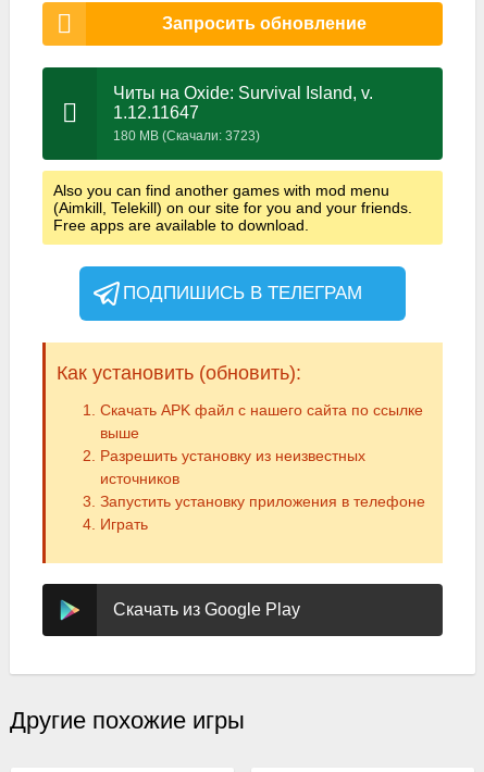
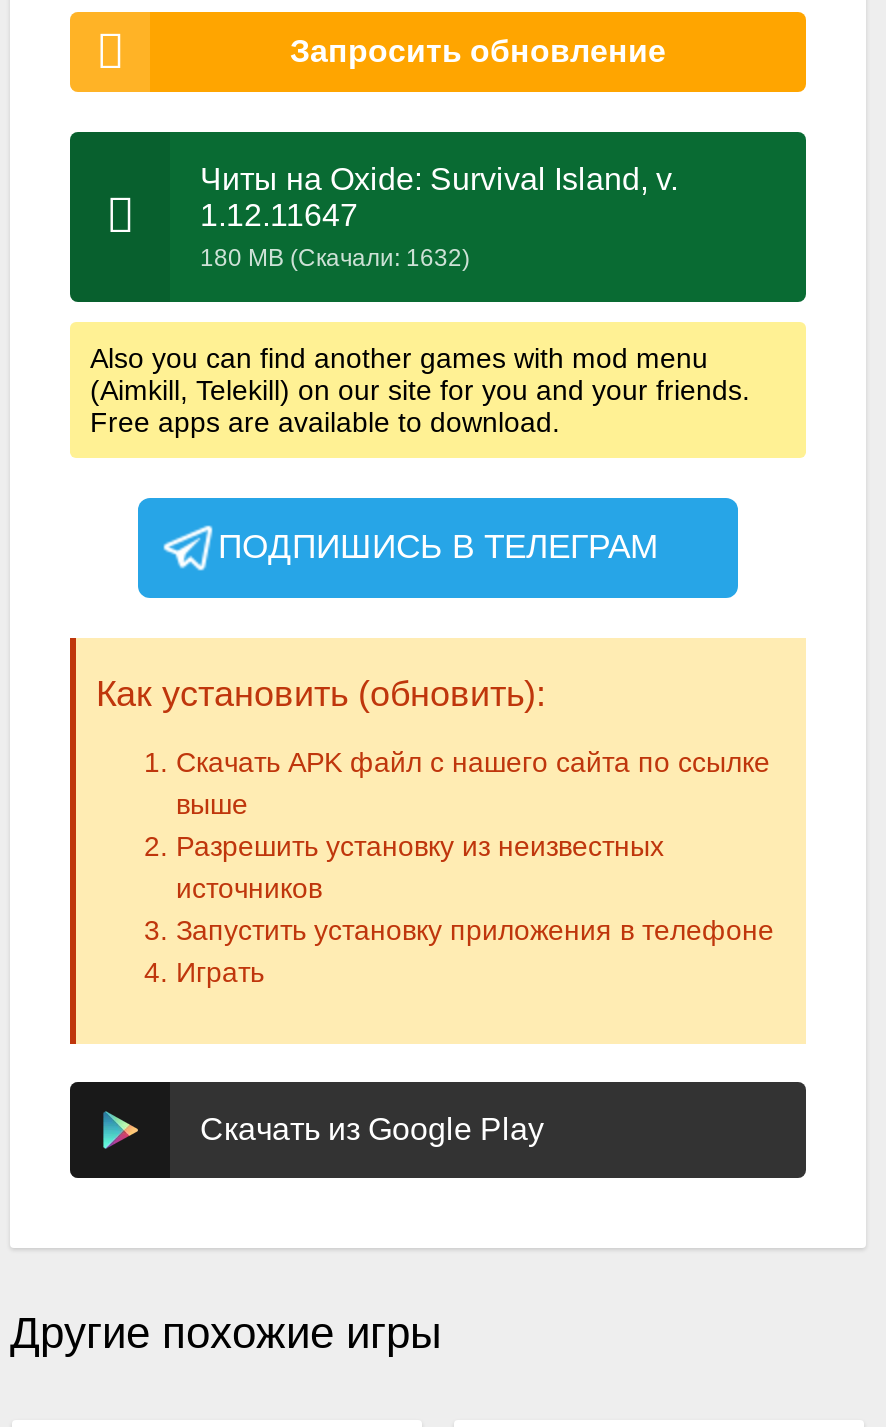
- 180 MB (Скачали: 3723)
+ 180 MB (Скачали: 1632)
